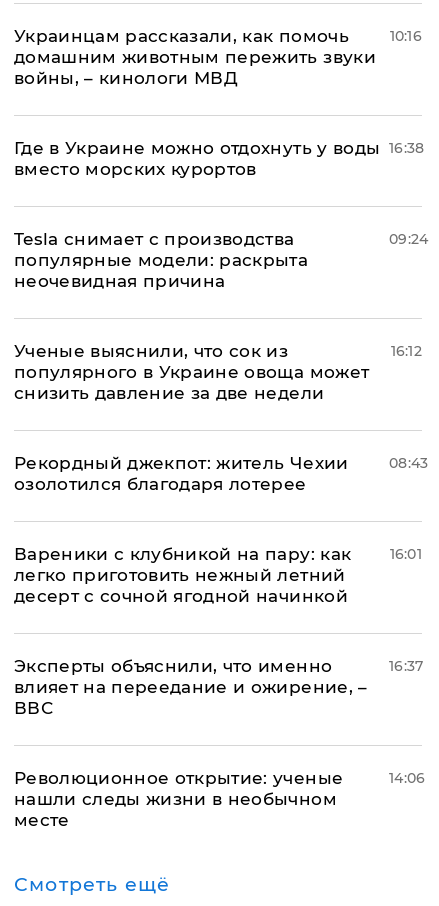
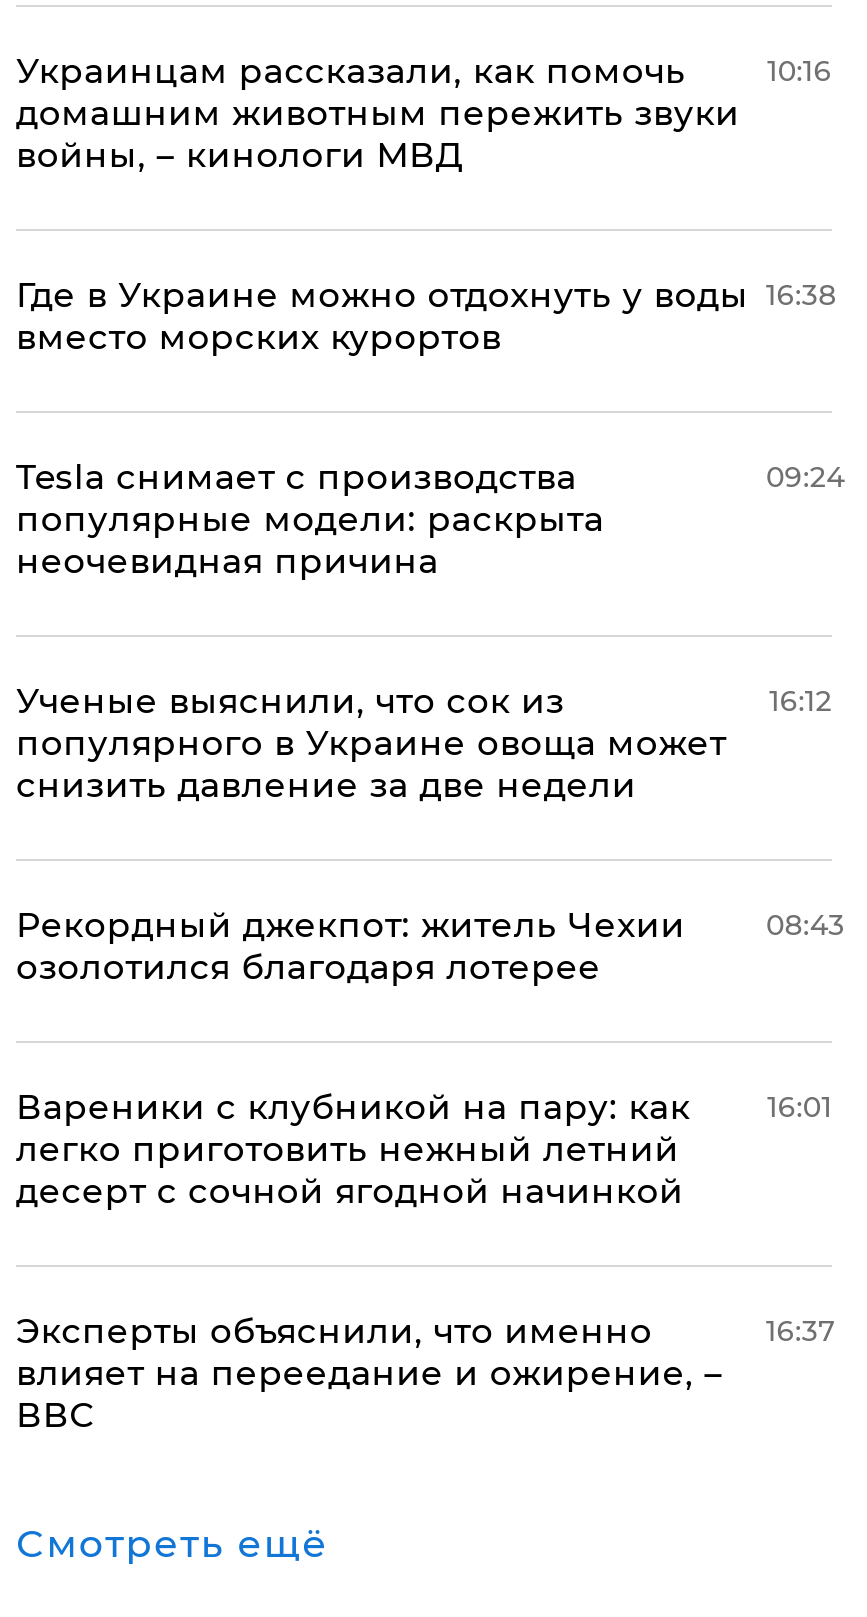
- Революционное открытие: ученые
- нашли следы жизни в необычном
- месте

- 14:06
